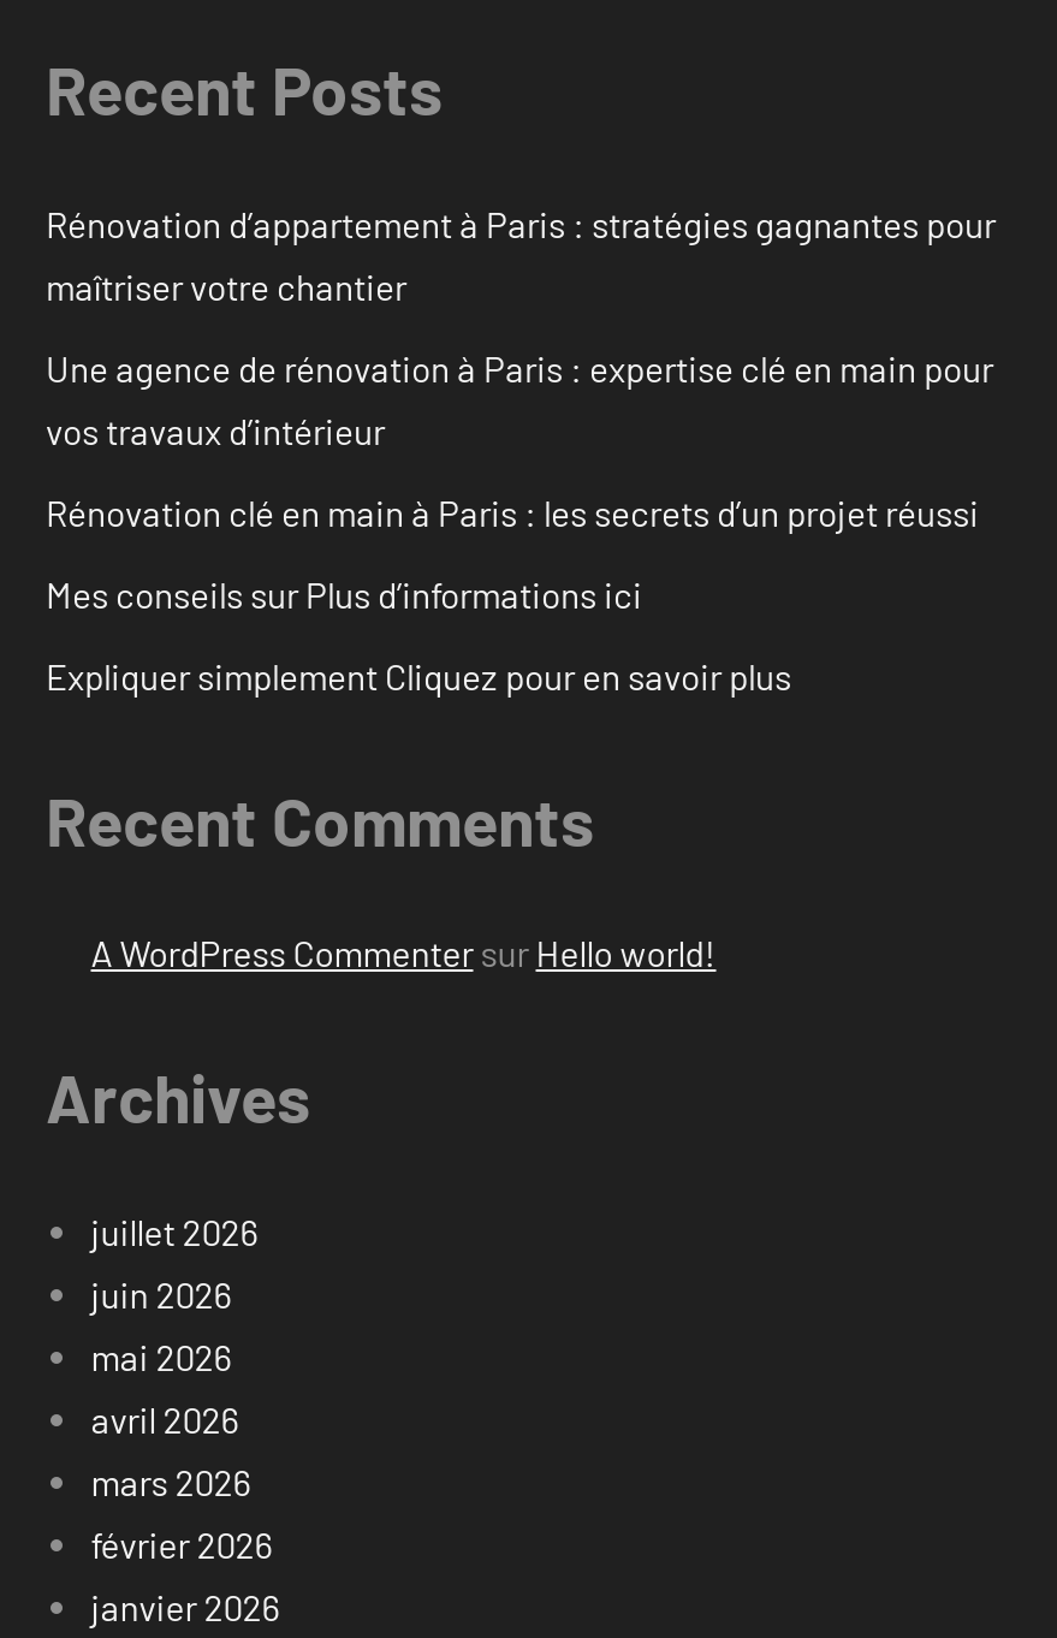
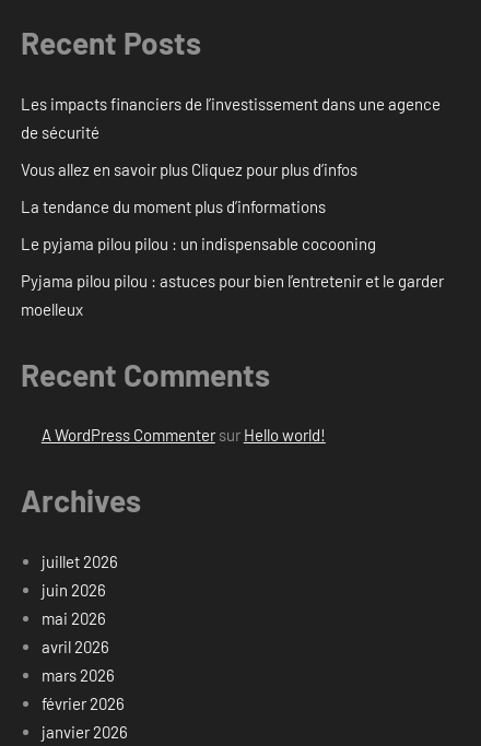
- Rénovation d’appartement à Paris : stratégies gagnantes pour
- maîtriser votre chantier
+ Les impacts financiers de l’investissement dans une agence
+ de sécurité

- Une agence de rénovation à Paris : expertise clé en main pour
- vos travaux d’intérieur
+ Vous allez en savoir plus Cliquez pour plus d’infos

- Rénovation clé en main à Paris : les secrets d’un projet réussi
+ La tendance du moment plus d’informations

- Mes conseils sur Plus d’informations ici
+ Le pyjama pilou pilou : un indispensable cocooning

- Expliquer simplement Cliquez pour en savoir plus
+ Pyjama pilou pilou : astuces pour bien l’entretenir et le garder
+ moelleux
